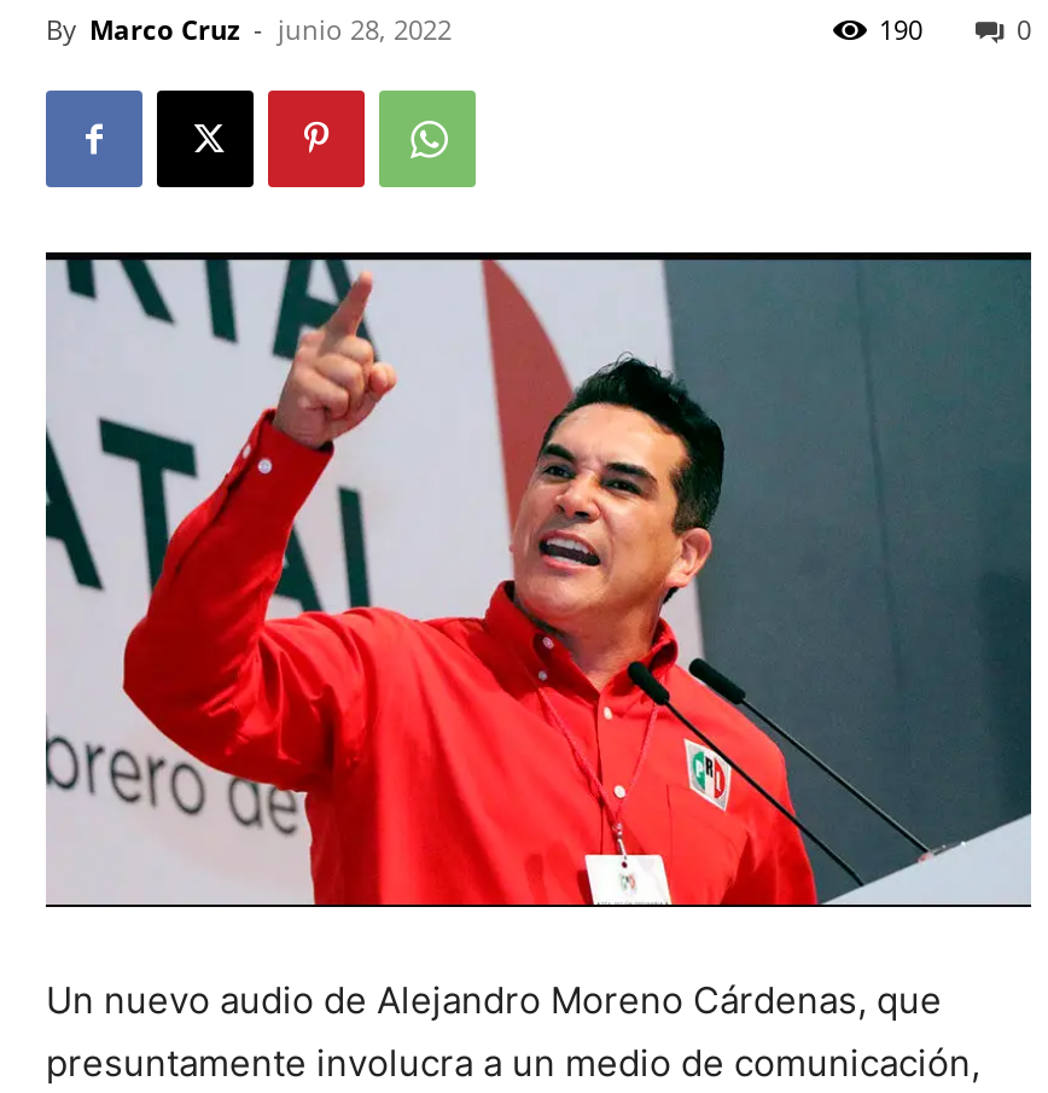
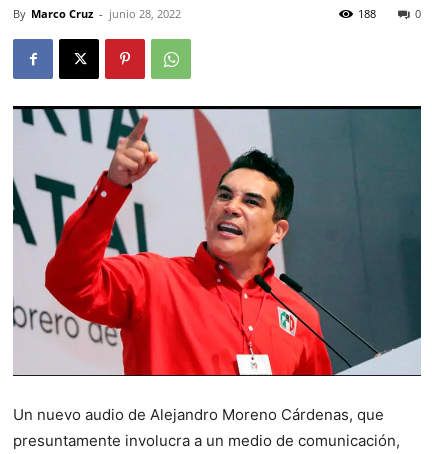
- 190
+ 188
